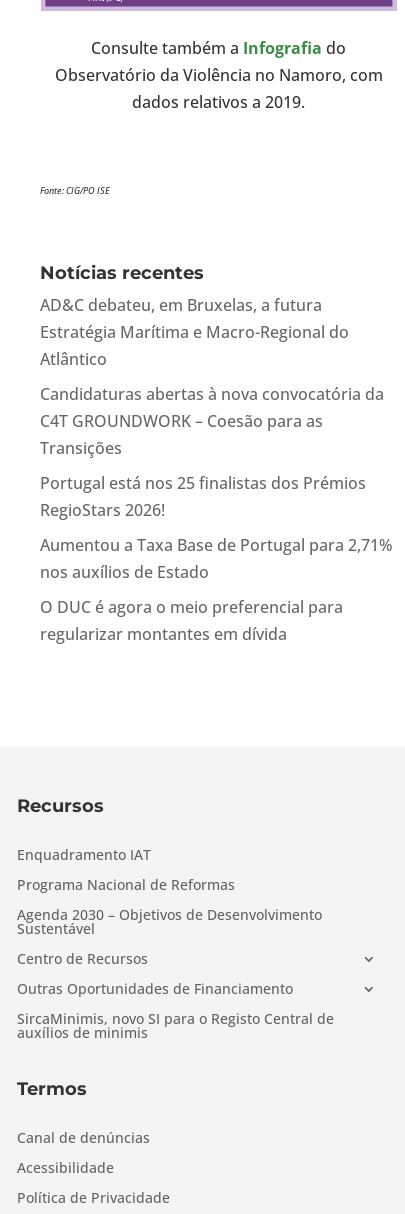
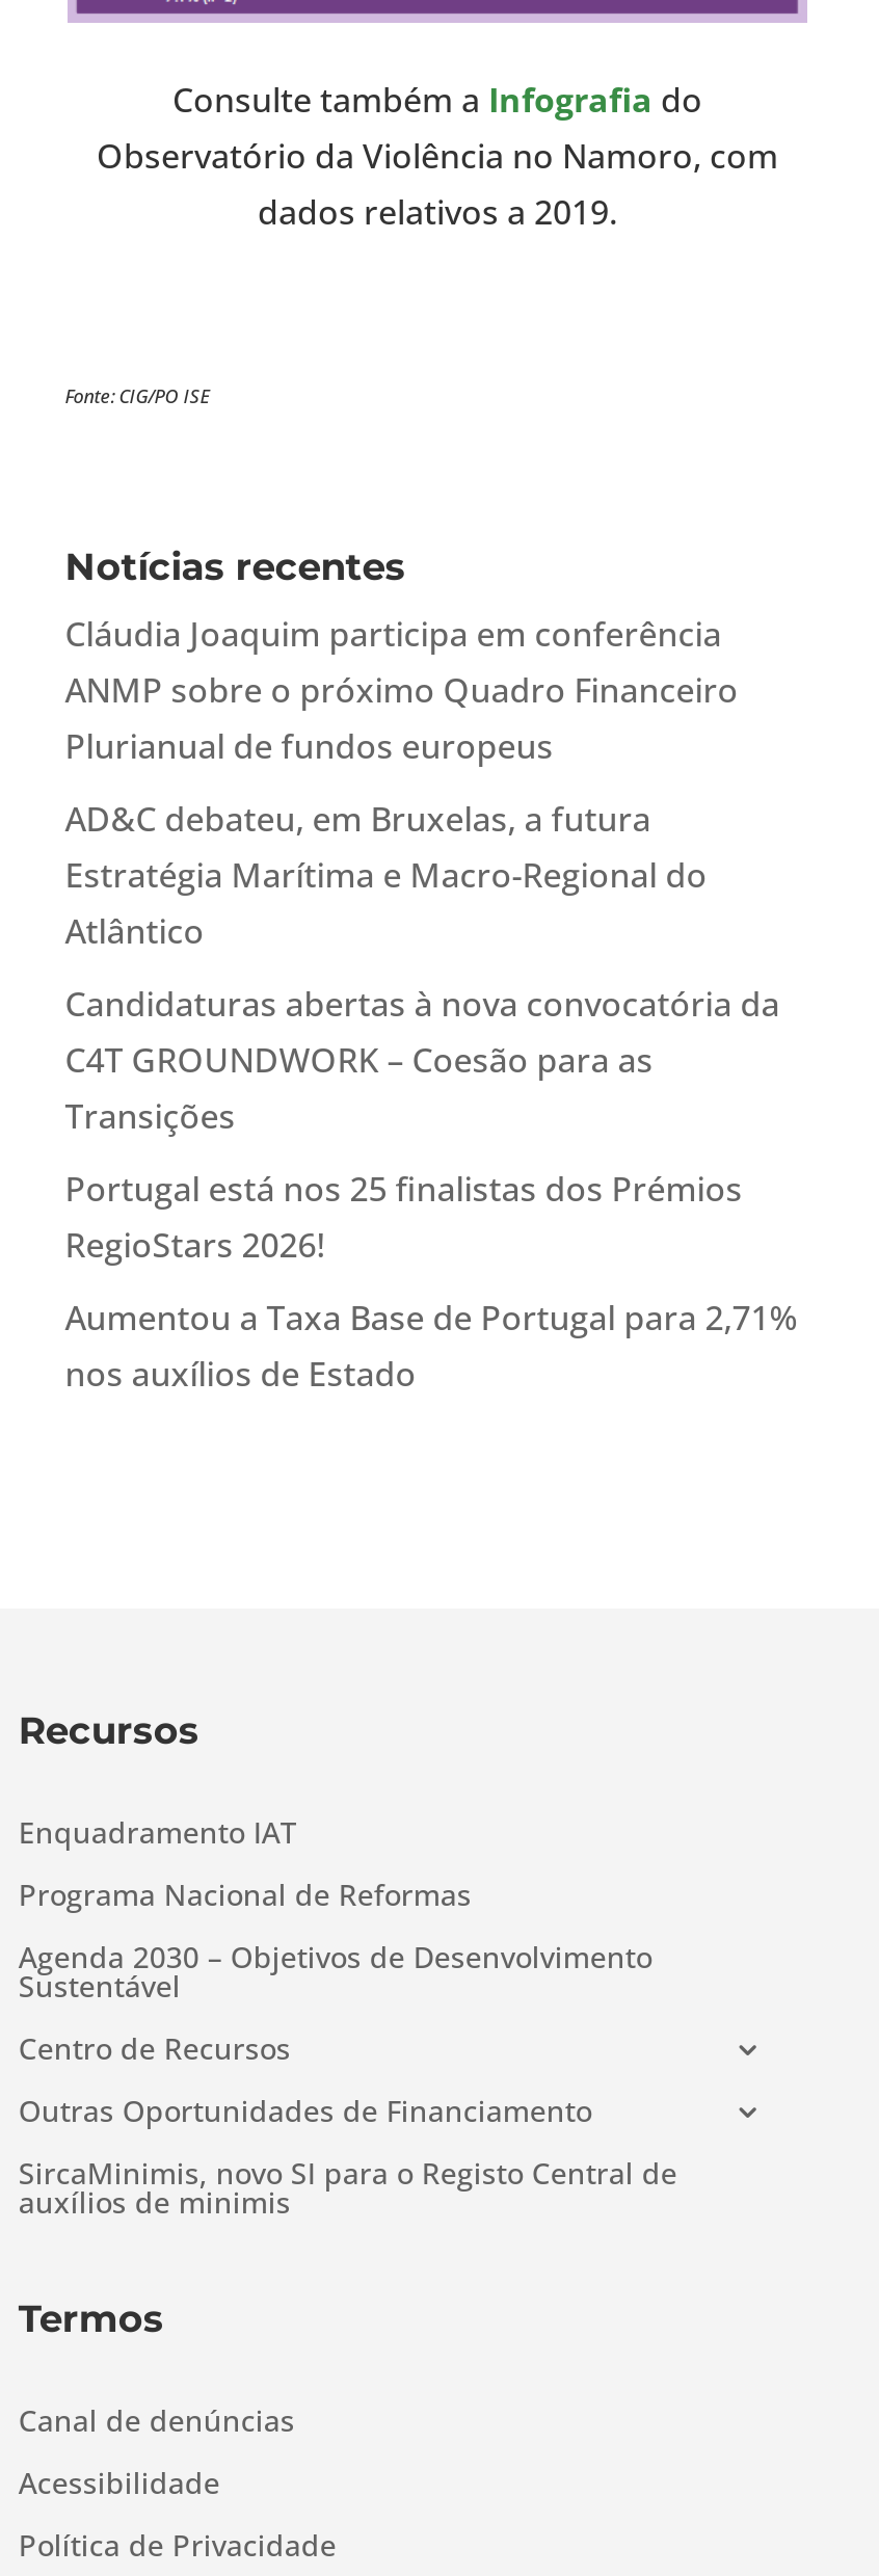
+ Cláudia Joaquim participa em conferência
+ ANMP sobre o próximo Quadro Financeiro
+ Plurianual de fundos europeus

moved down: AD&C debateu, em Bruxelas, a futura | Estratégia Marítima e Macro-Regional do | Atlântico | ... | Aumentou a Taxa Base de Portugal para 2,71% | nos auxílios de Estado

- O DUC é agora o meio preferencial para
- regularizar montantes em dívida
